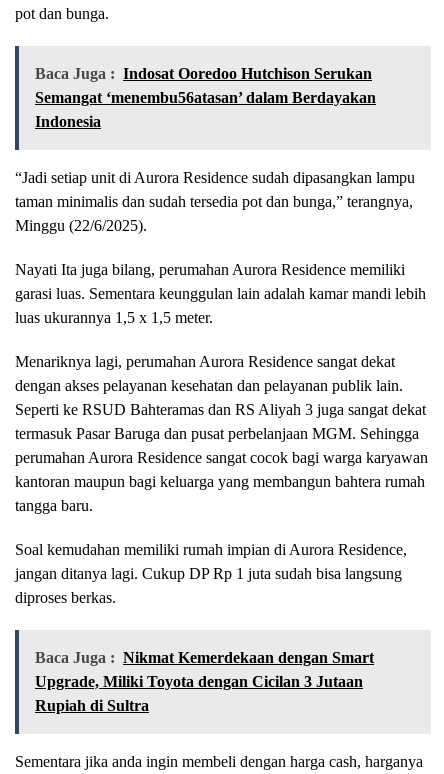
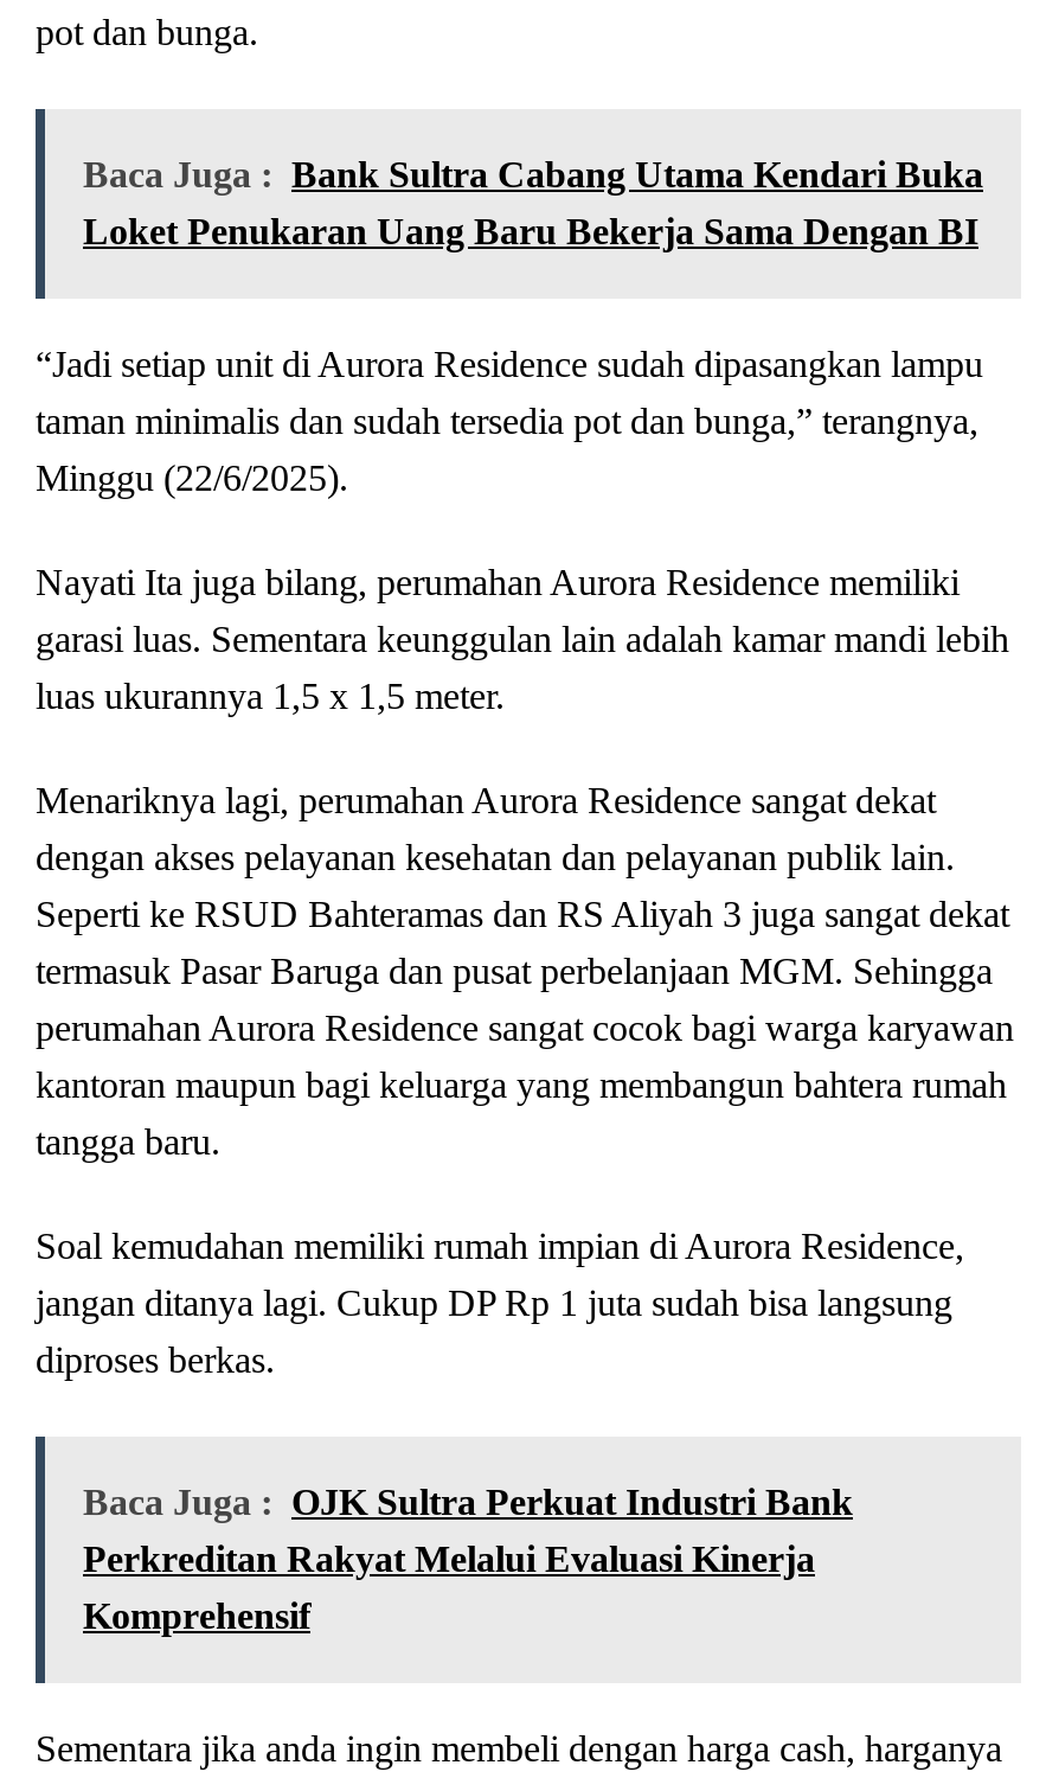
- Baca Juga : Indosat Ooredoo Hutchison Serukan
- Semangat ‘menembu56atasan’ dalam Berdayakan
- Indonesia
+ Baca Juga : Bank Sultra Cabang Utama Kendari Buka
+ Loket Penukaran Uang Baru Bekerja Sama Dengan BI

- Baca Juga : Nikmat Kemerdekaan dengan Smart
- Upgrade, Miliki Toyota dengan Cicilan 3 Jutaan
- Rupiah di Sultra
+ Baca Juga : OJK Sultra Perkuat Industri Bank
+ Perkreditan Rakyat Melalui Evaluasi Kinerja
+ Komprehensif
